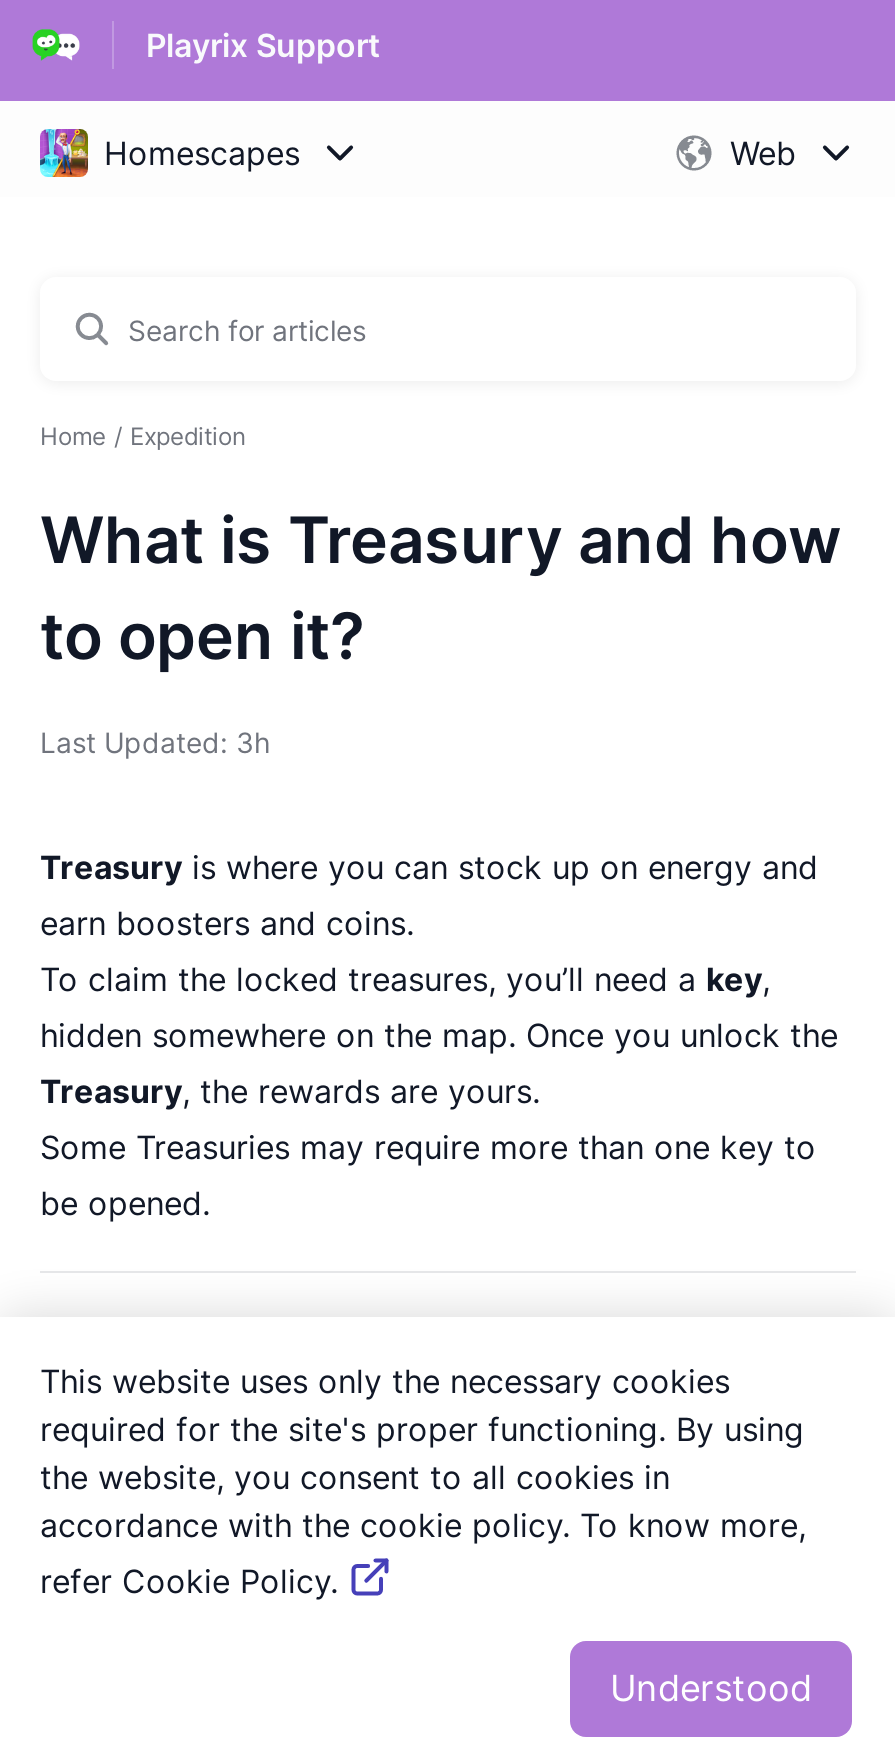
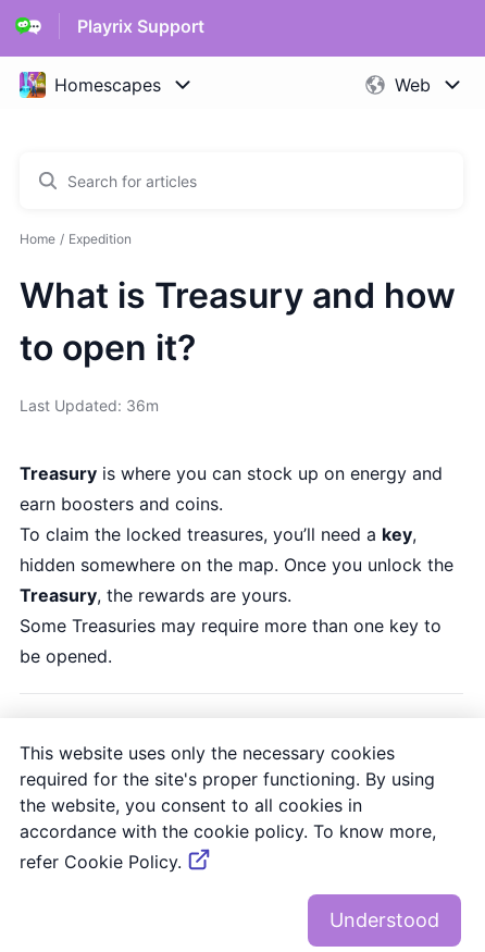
- Last Updated: 3h
+ Last Updated: 36m
